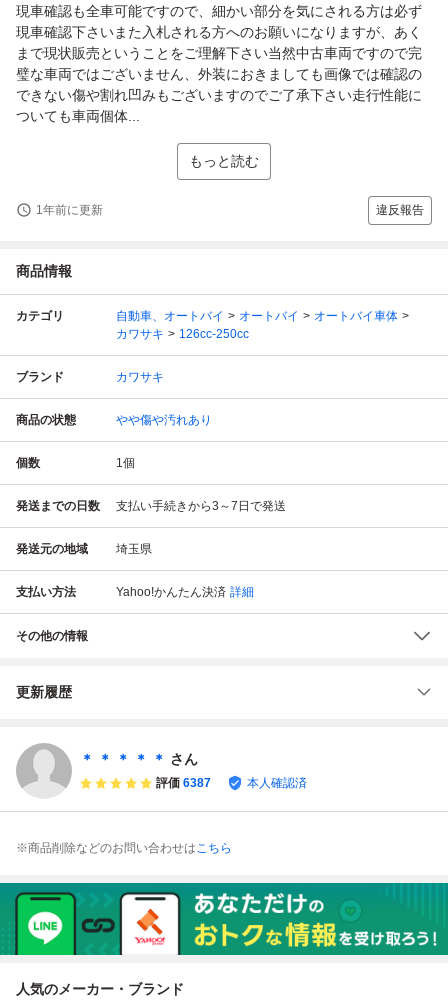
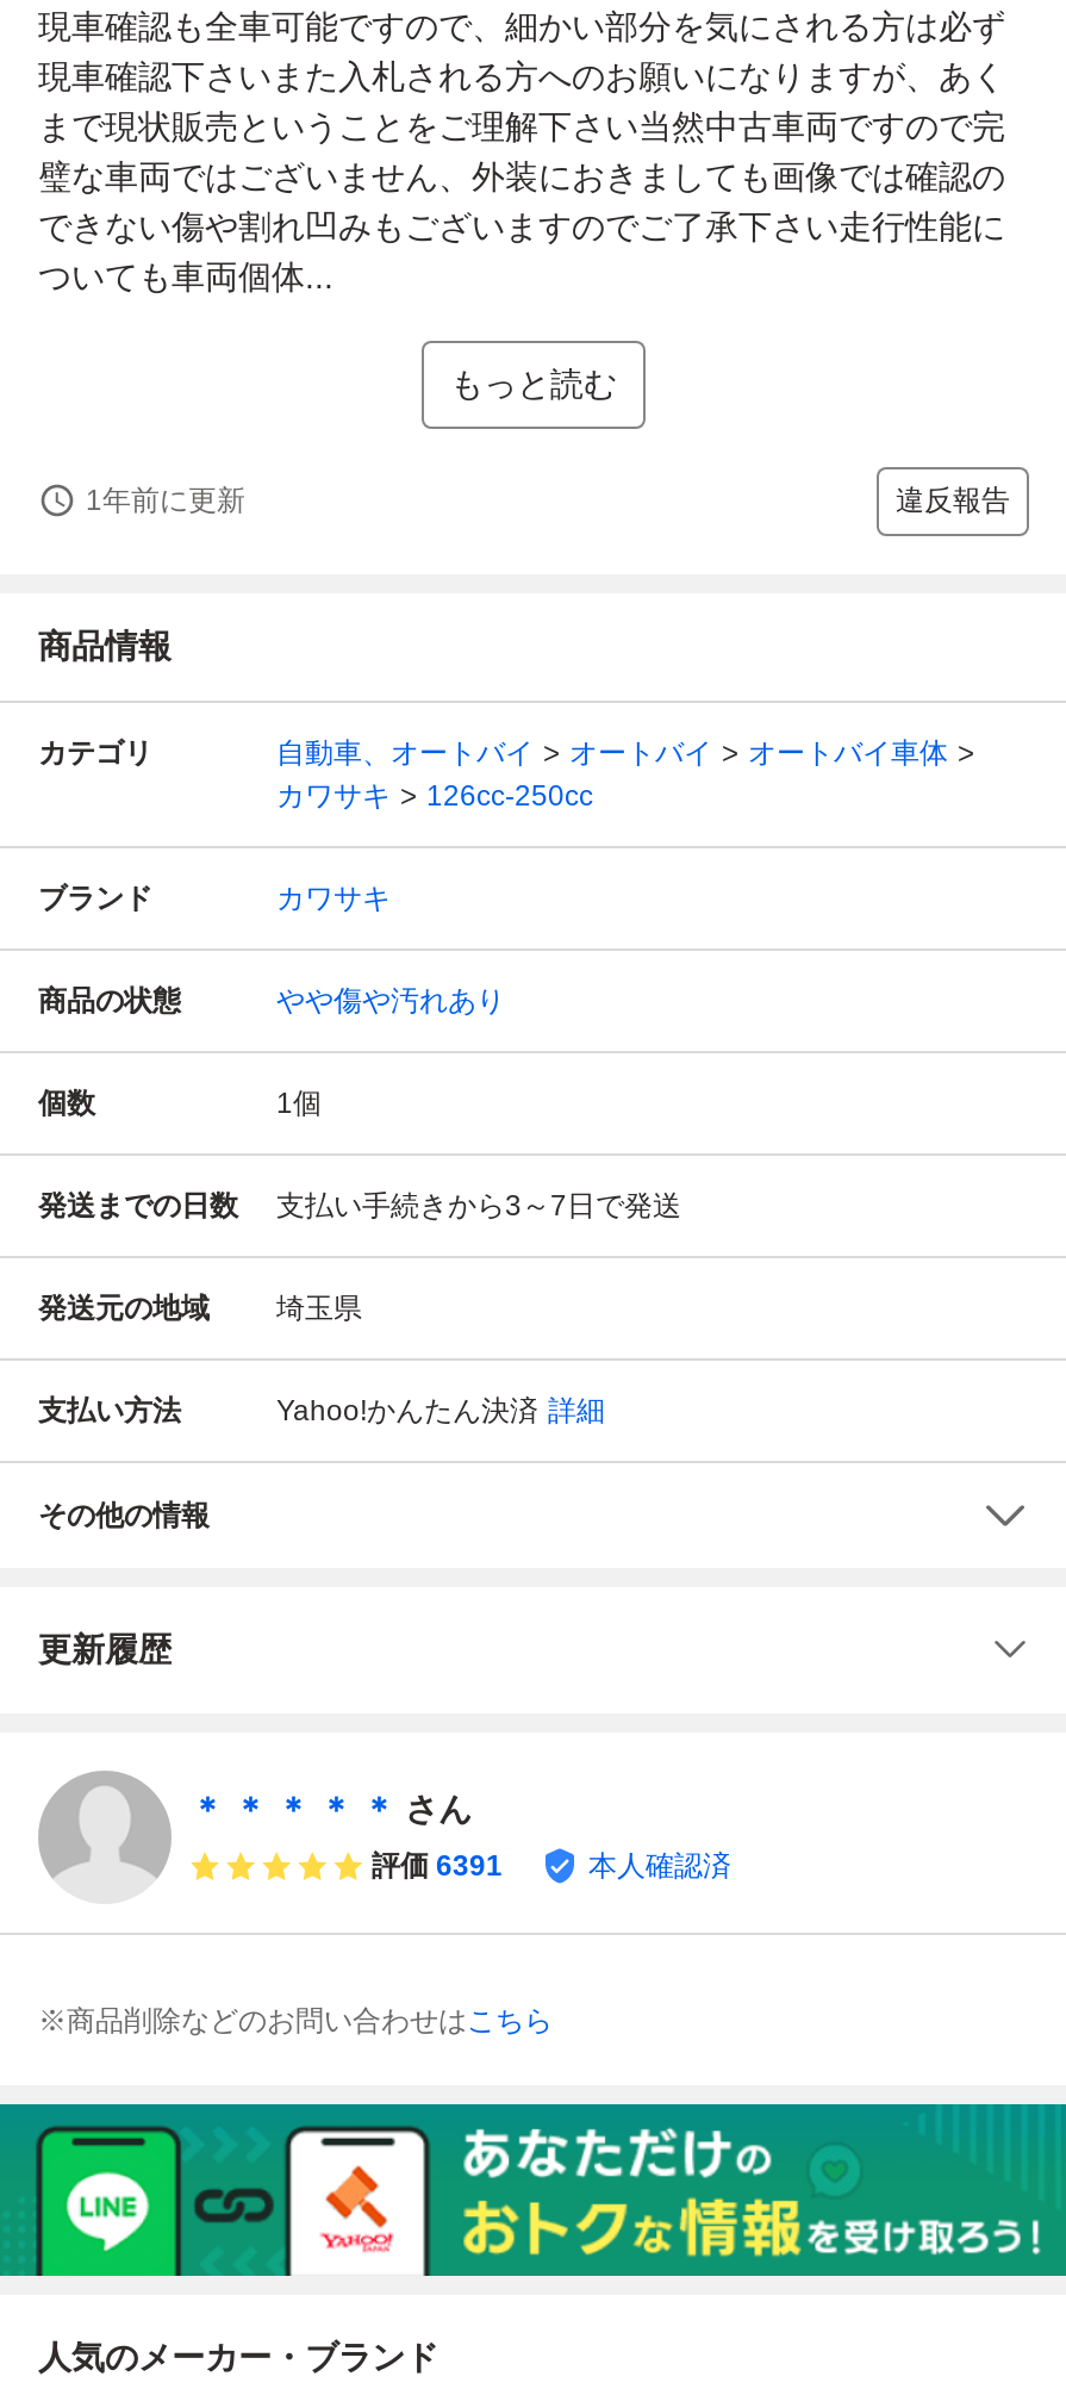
- 評価 6387
+ 評価 6391
